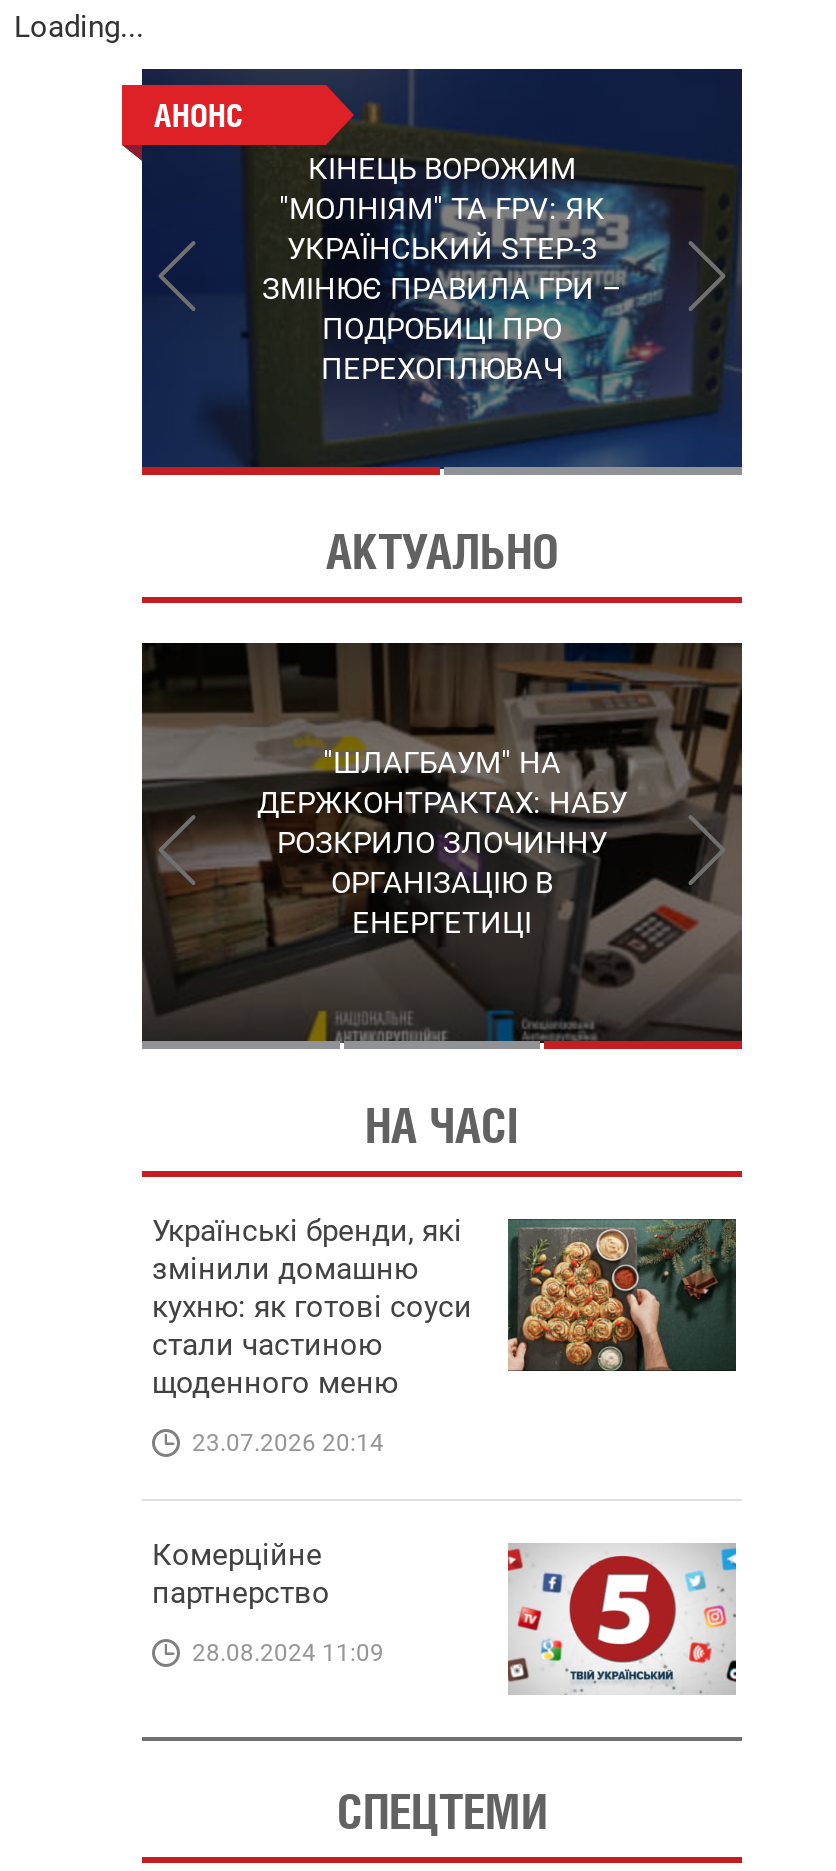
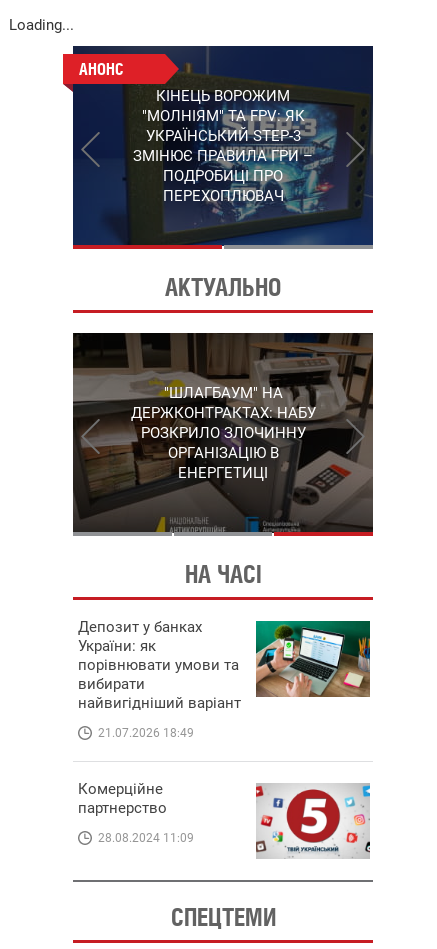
- [image]
- Українські бренди, які
- змінили домашню
- кухню: як готові соуси
- стали частиною
- щоденного меню
+ [image]
+ Депозит у банках
+ України: як
+ порівнювати умови та
+ вибирати
+ найвигідніший варіант

- 23.07.2026 20:14
+ 21.07.2026 18:49
